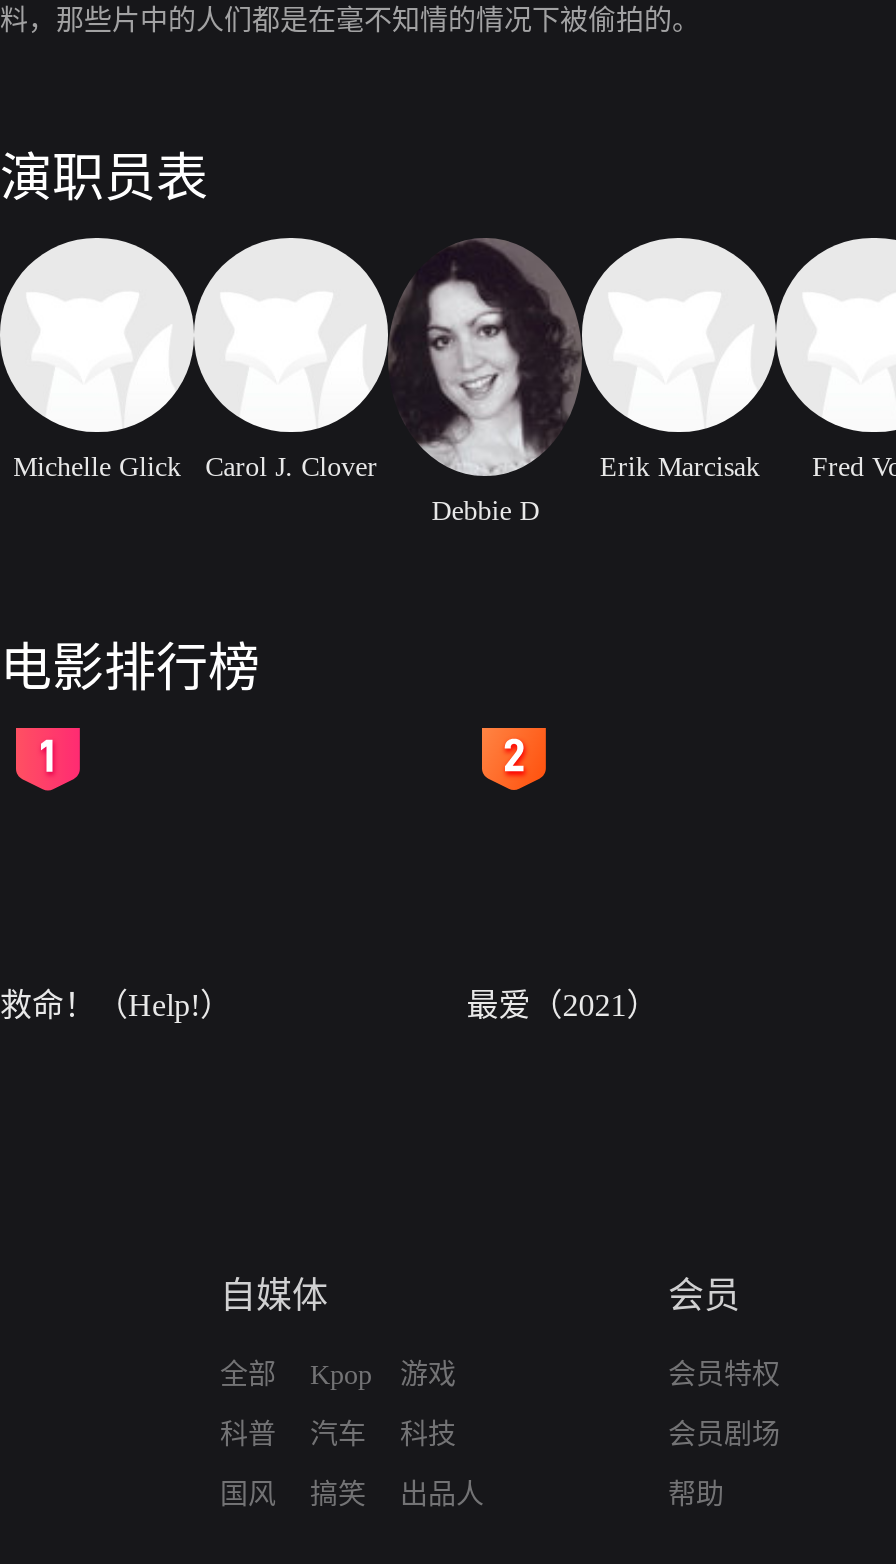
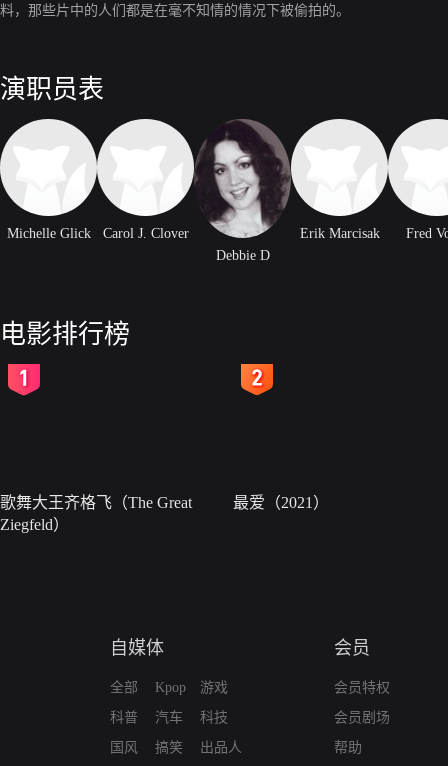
- 救命！（Help!）
+ 歌舞大王齐格飞（The Great
+ Ziegfeld）
